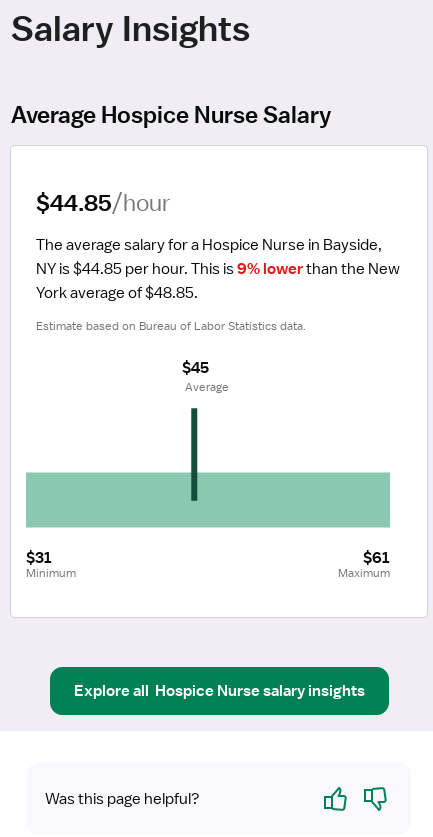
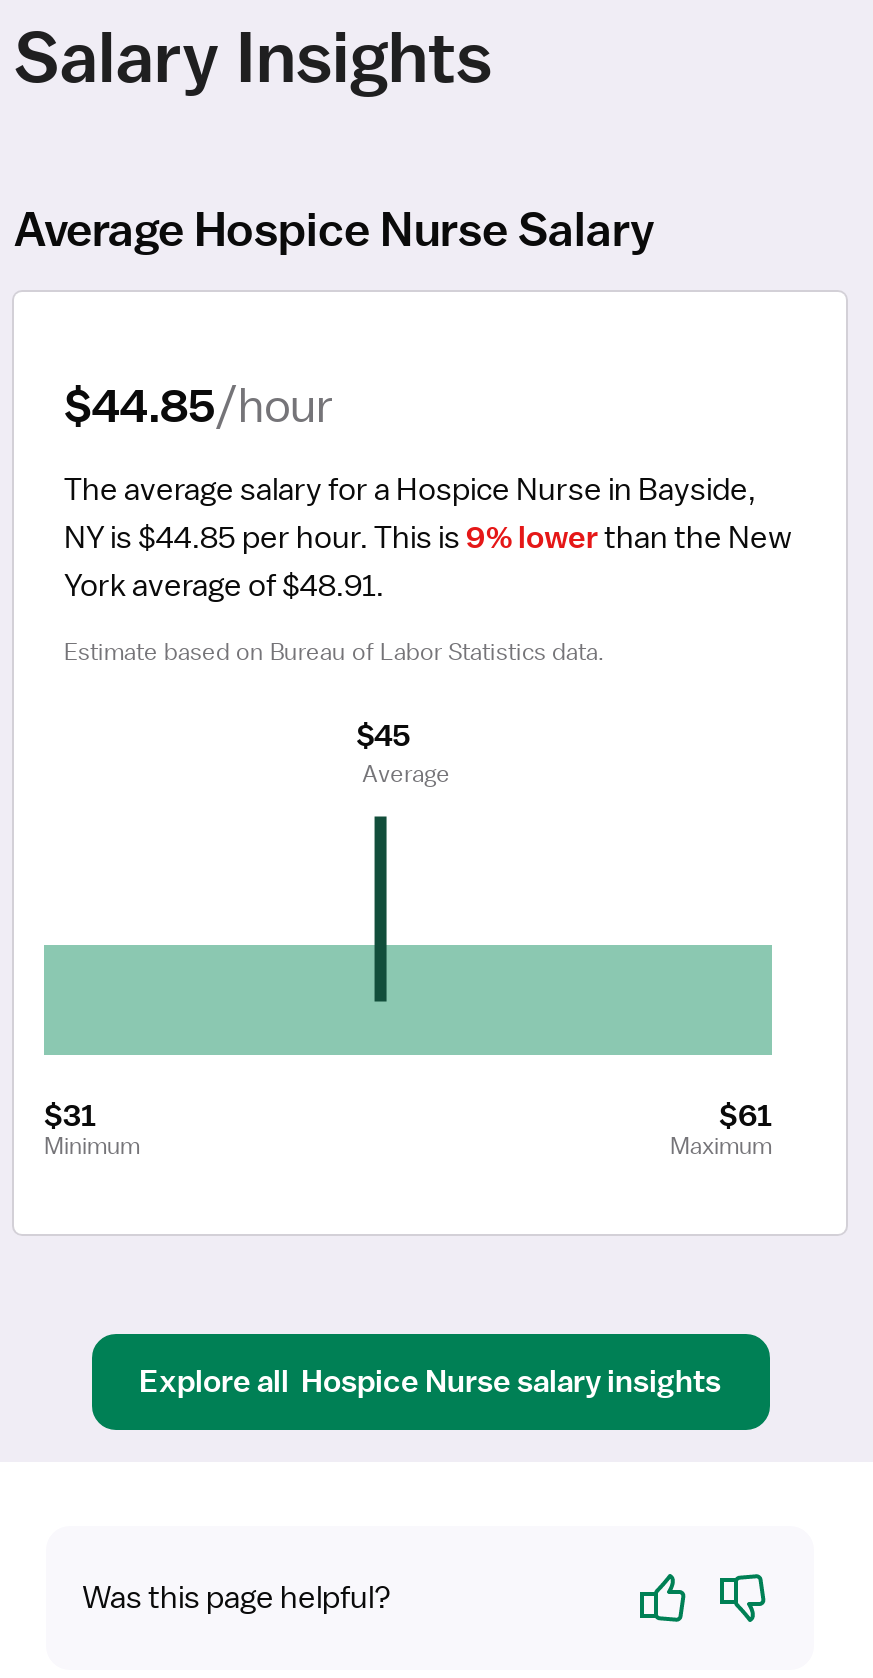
- York average of $48.85.
+ York average of $48.91.
